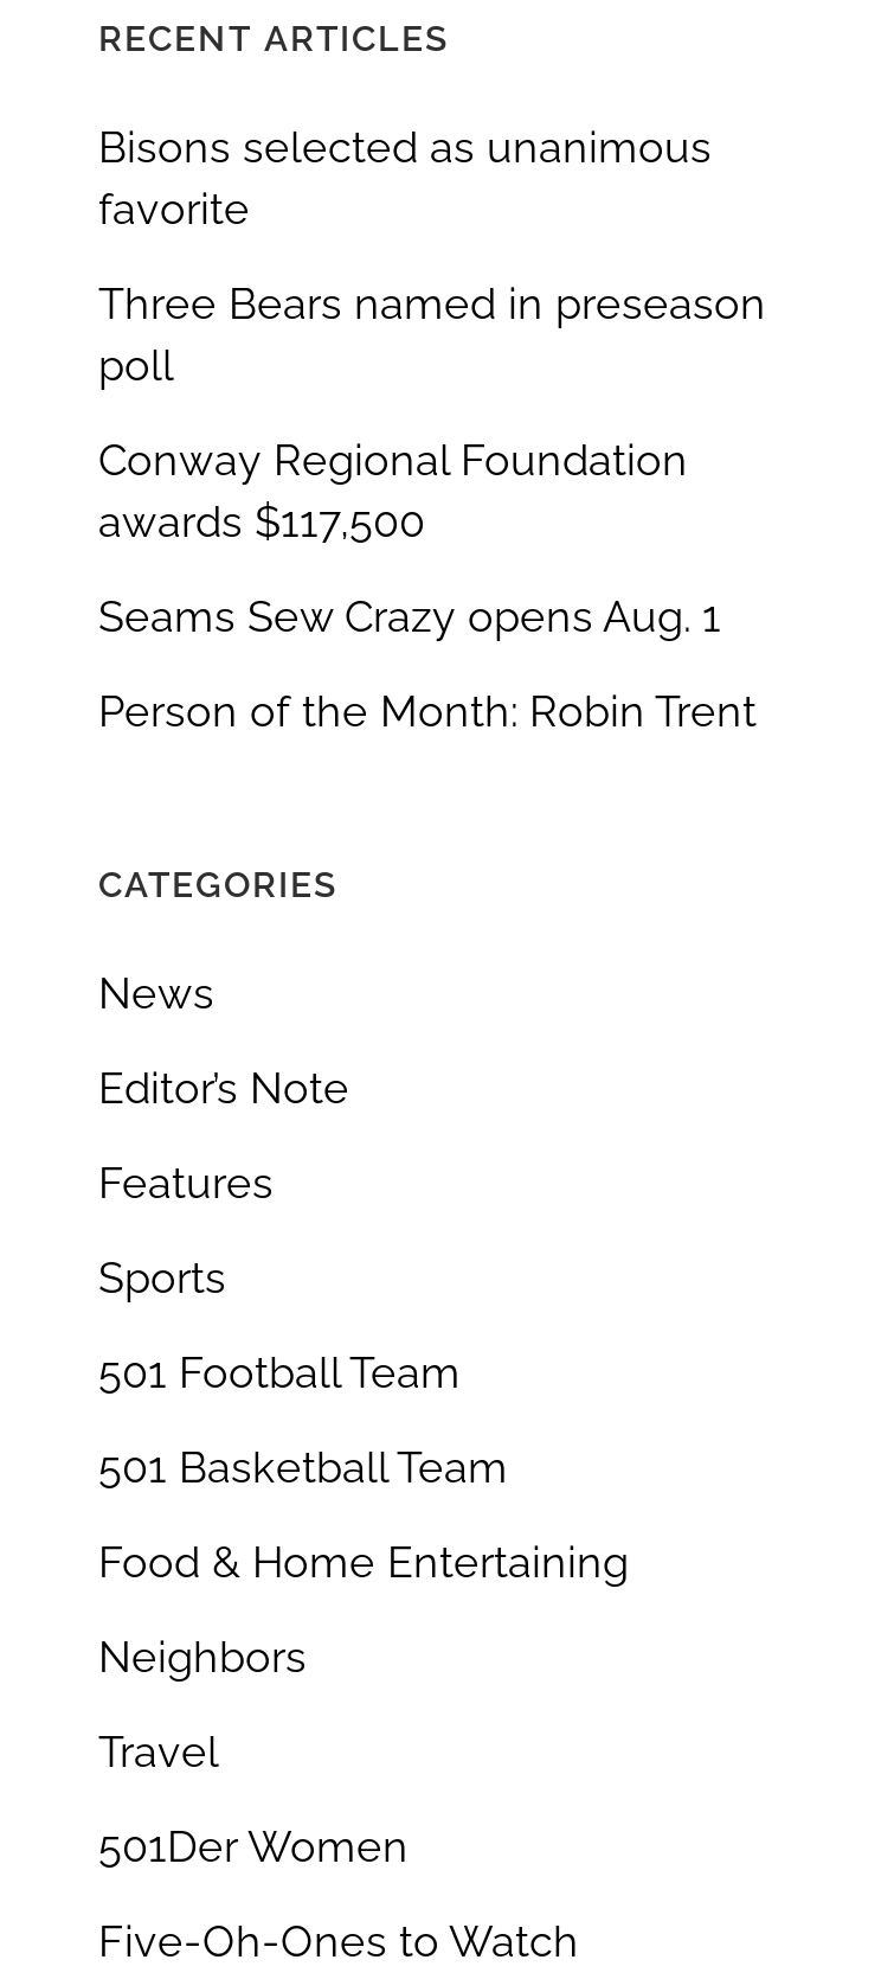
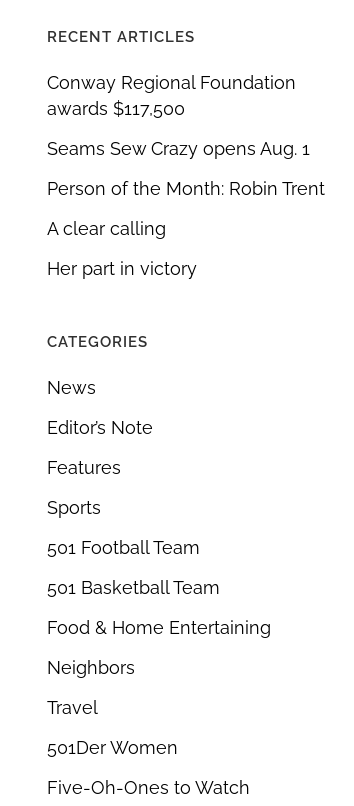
- Bisons selected as unanimous
- favorite
- Three Bears named in preseason
- poll

moved up: Conway Regional Foundation | awards $117,500 | Seams Sew Crazy opens Aug. 1 | Person of the Month: Robin Trent

+ A clear calling
+ Her part in victory
